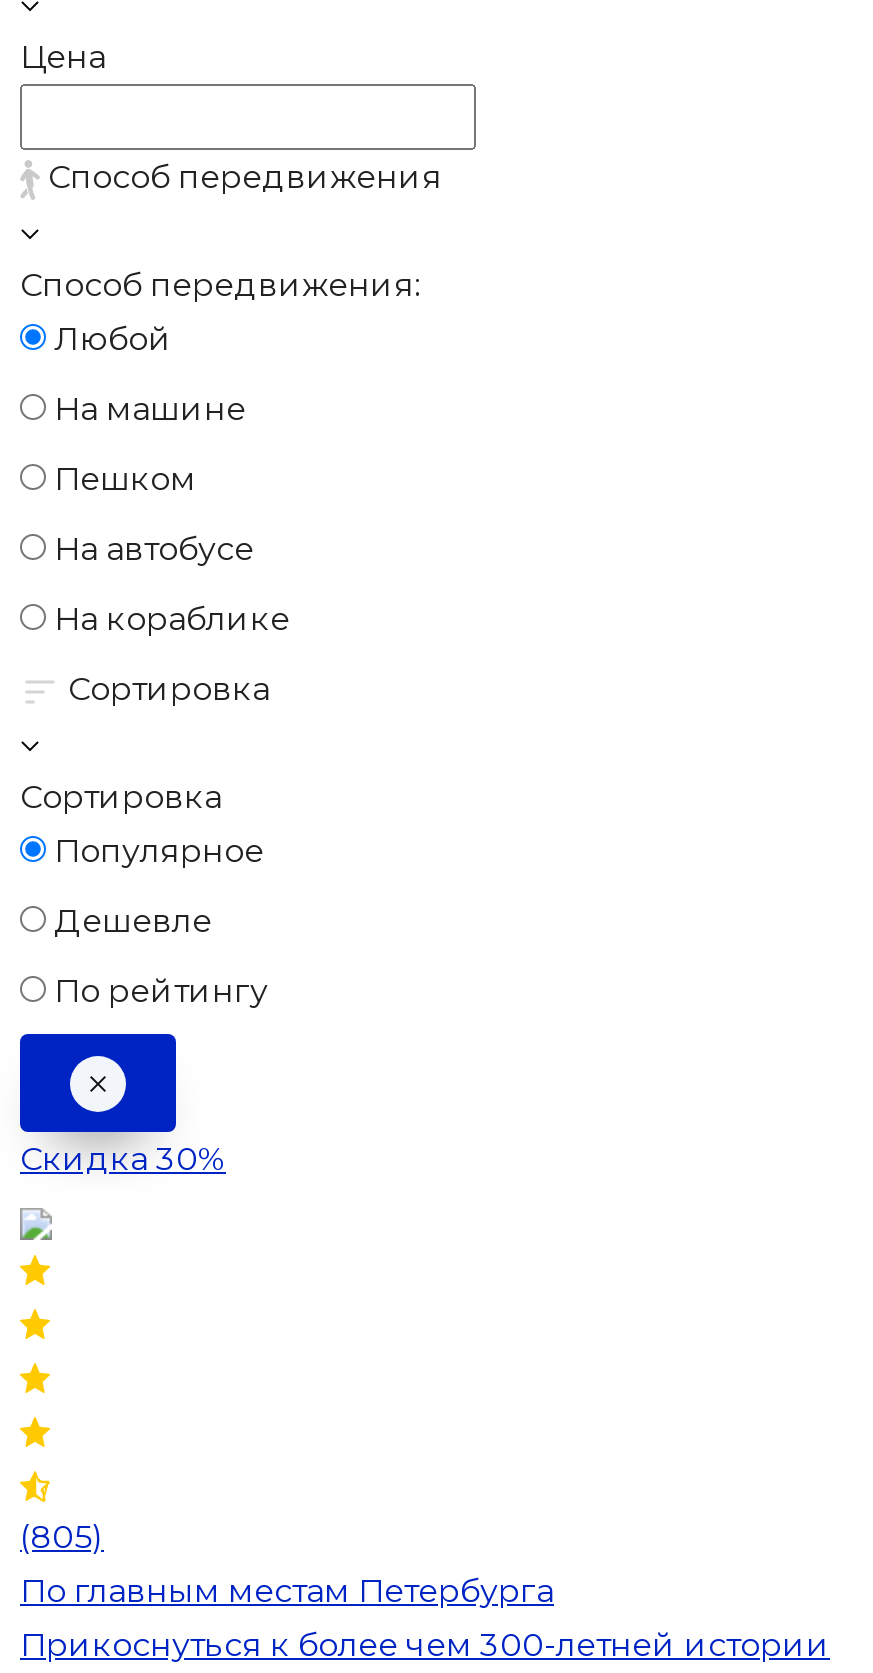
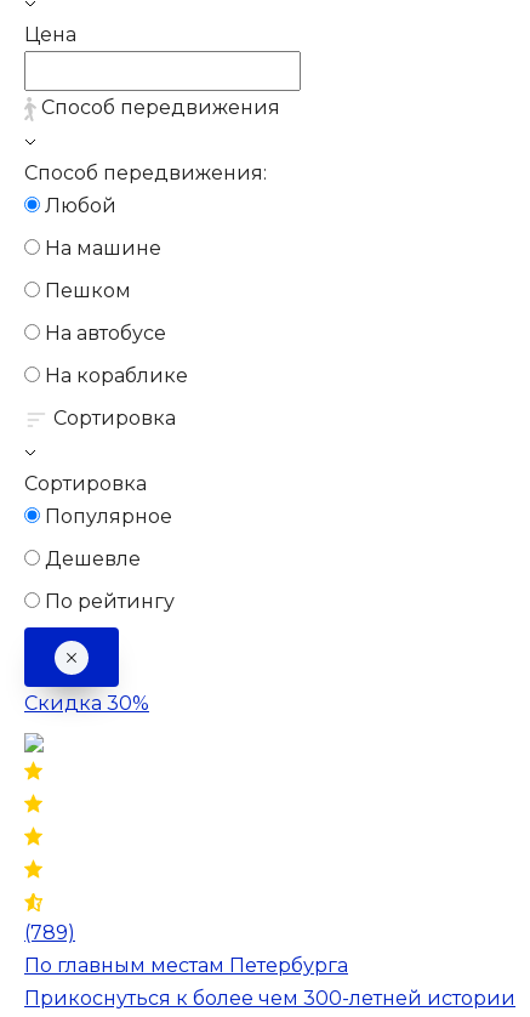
- (805)
+ (789)
